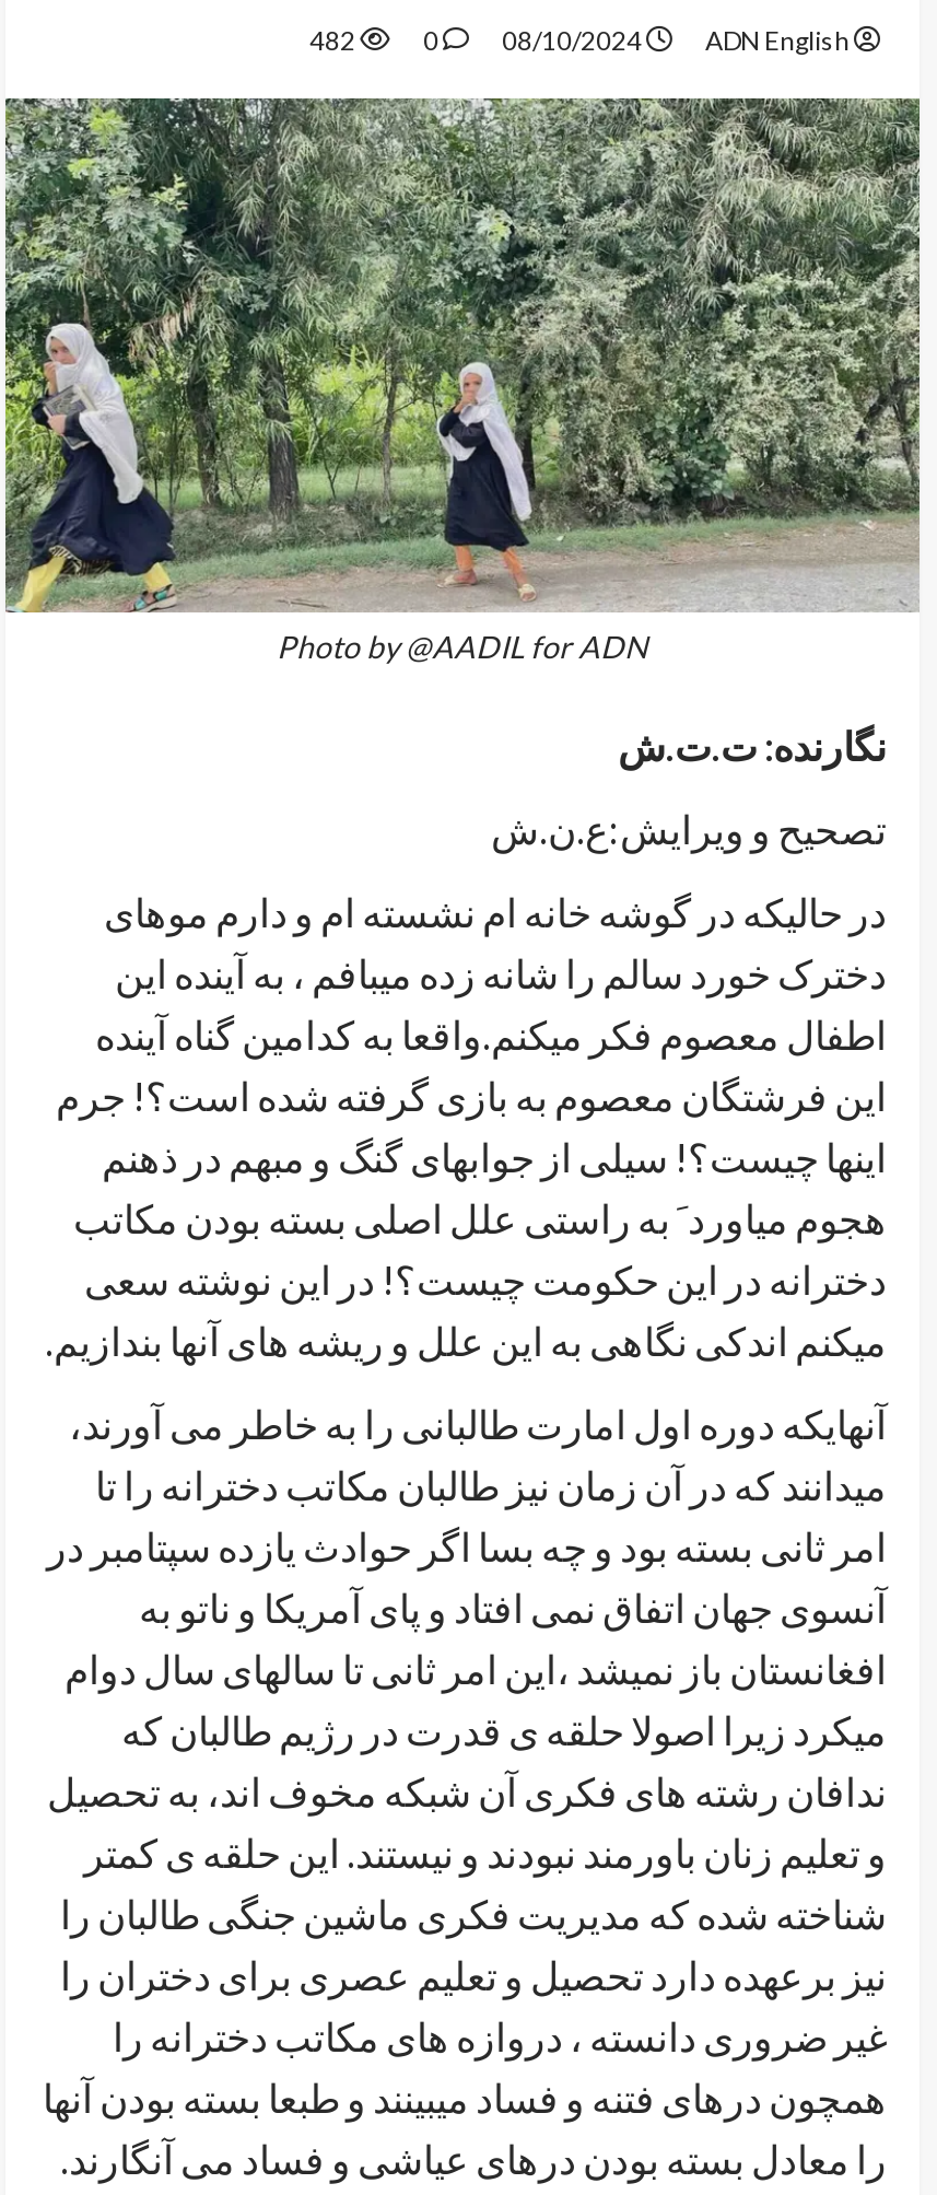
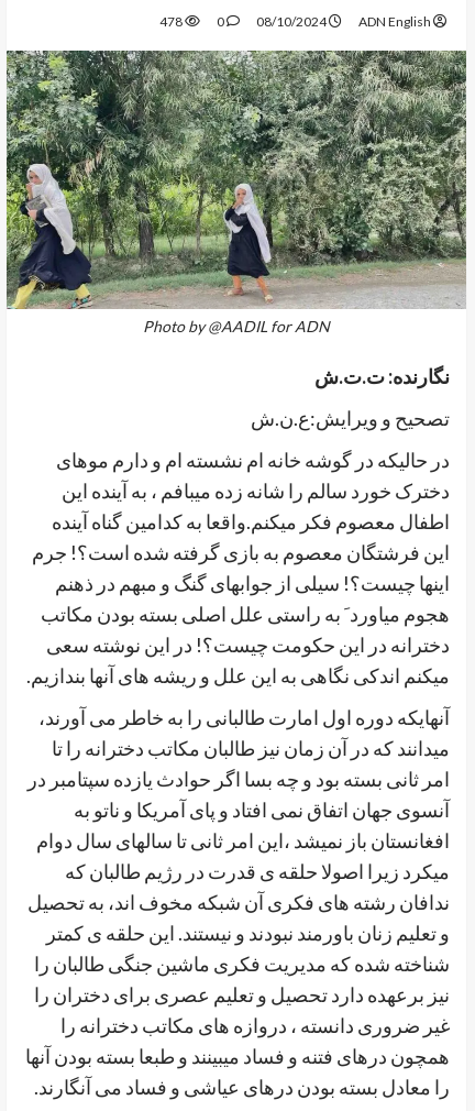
- 482
+ 478
